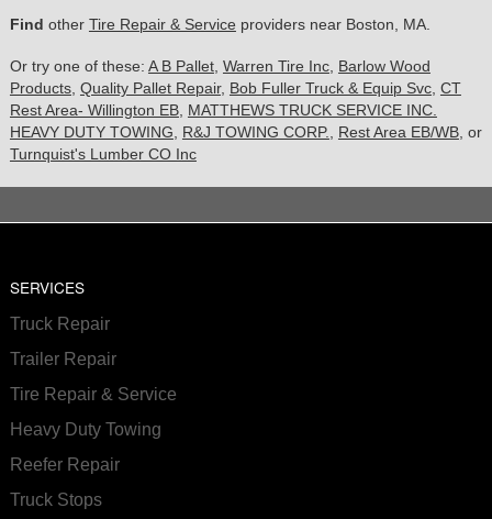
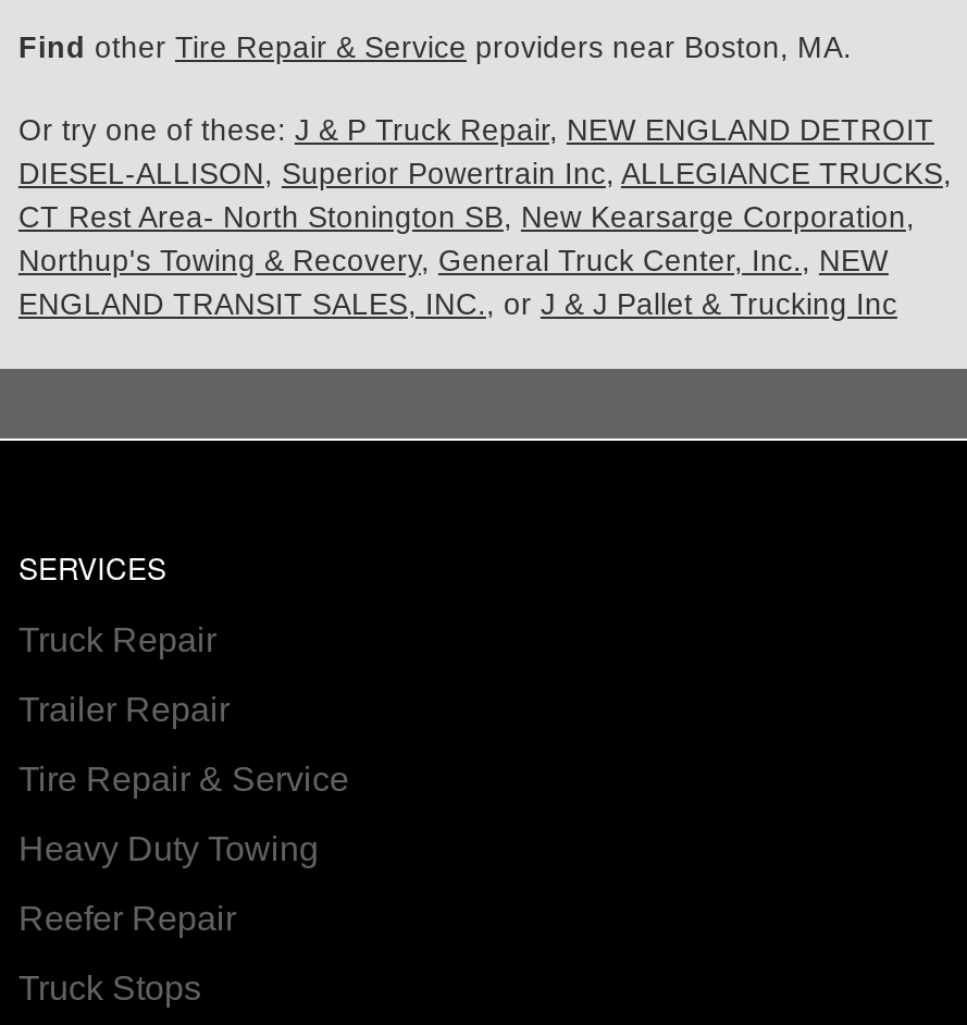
- Or try one of these: A B Pallet, Warren Tire Inc, Barlow Wood
- Products, Quality Pallet Repair, Bob Fuller Truck & Equip Svc, CT
- Rest Area- Willington EB, MATTHEWS TRUCK SERVICE INC.
- HEAVY DUTY TOWING, R&J TOWING CORP., Rest Area EB/WB, or
- Turnquist's Lumber CO Inc
+ Or try one of these: J & P Truck Repair, NEW ENGLAND DETROIT
+ DIESEL-ALLISON, Superior Powertrain Inc, ALLEGIANCE TRUCKS,
+ CT Rest Area- North Stonington SB, New Kearsarge Corporation,
+ Northup's Towing & Recovery, General Truck Center, Inc., NEW
+ ENGLAND TRANSIT SALES, INC., or J & J Pallet & Trucking Inc
